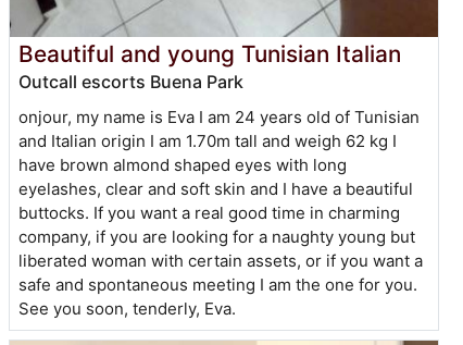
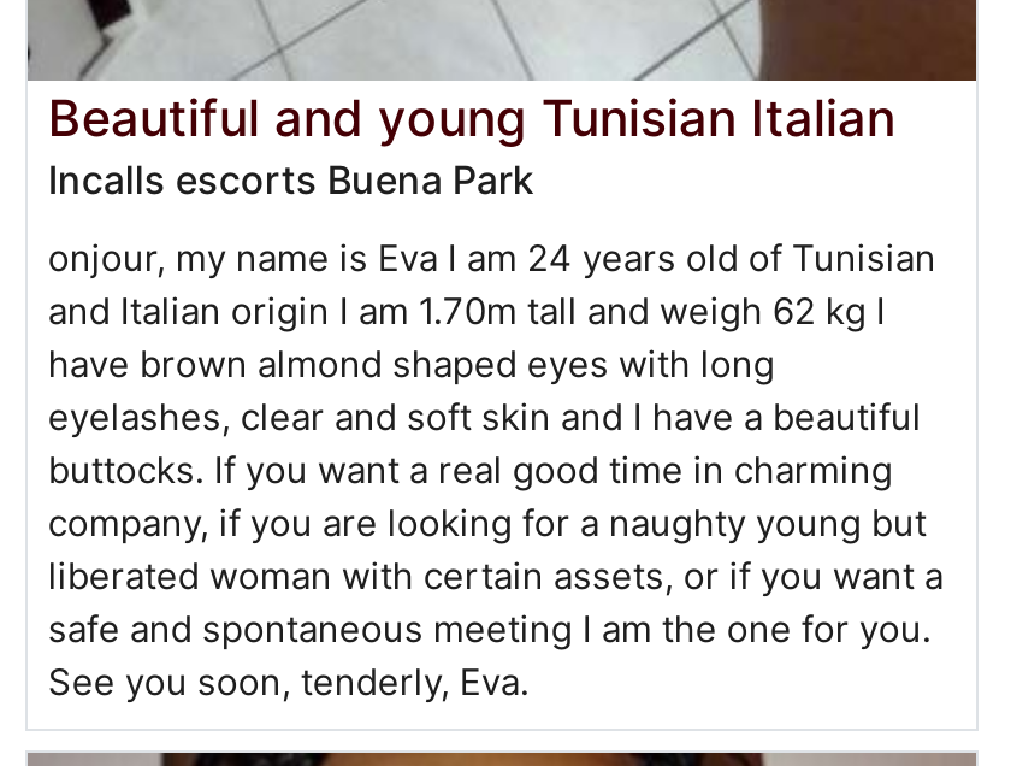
- Outcall escorts Buena Park
+ Incalls escorts Buena Park
